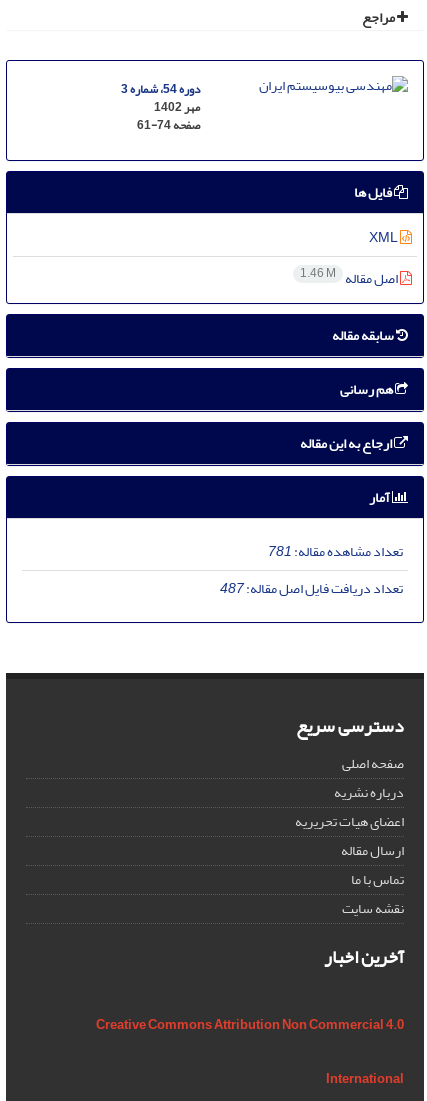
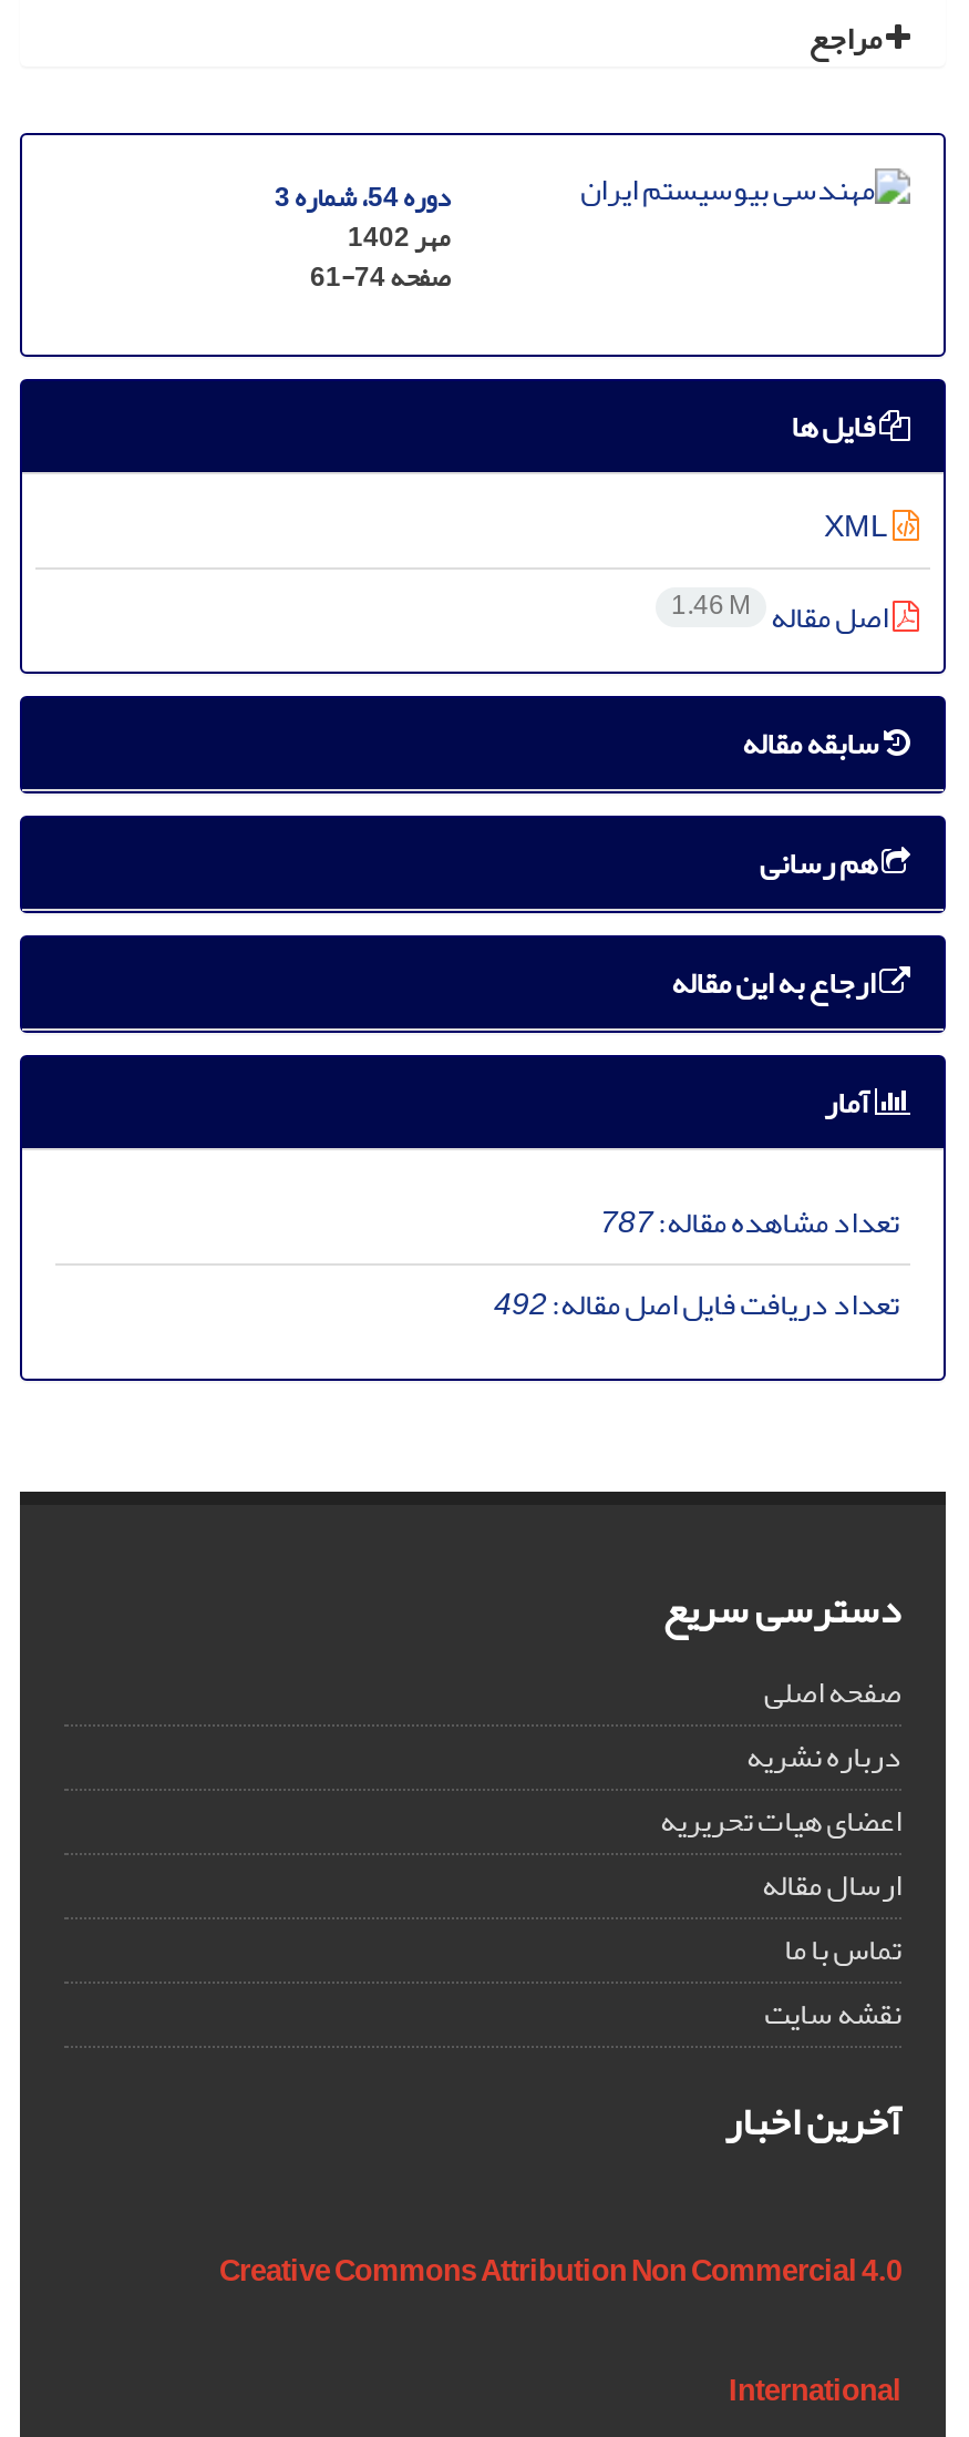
- تعداد مشاهده مقاله:781
+ تعداد مشاهده مقاله:787

- تعداد دریافت فایل اصل مقاله:487
+ تعداد دریافت فایل اصل مقاله:492
